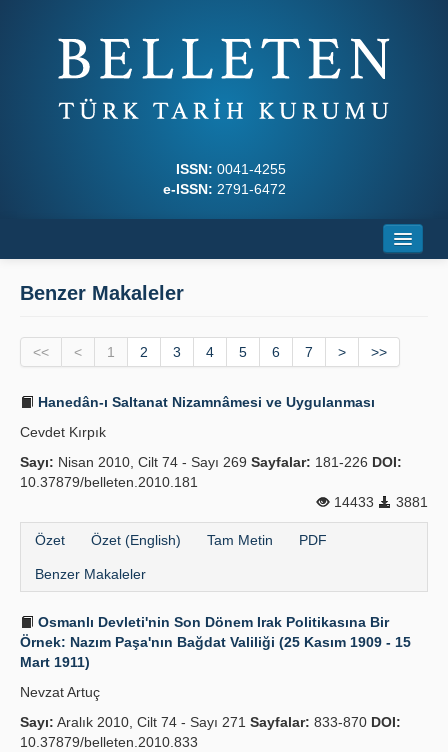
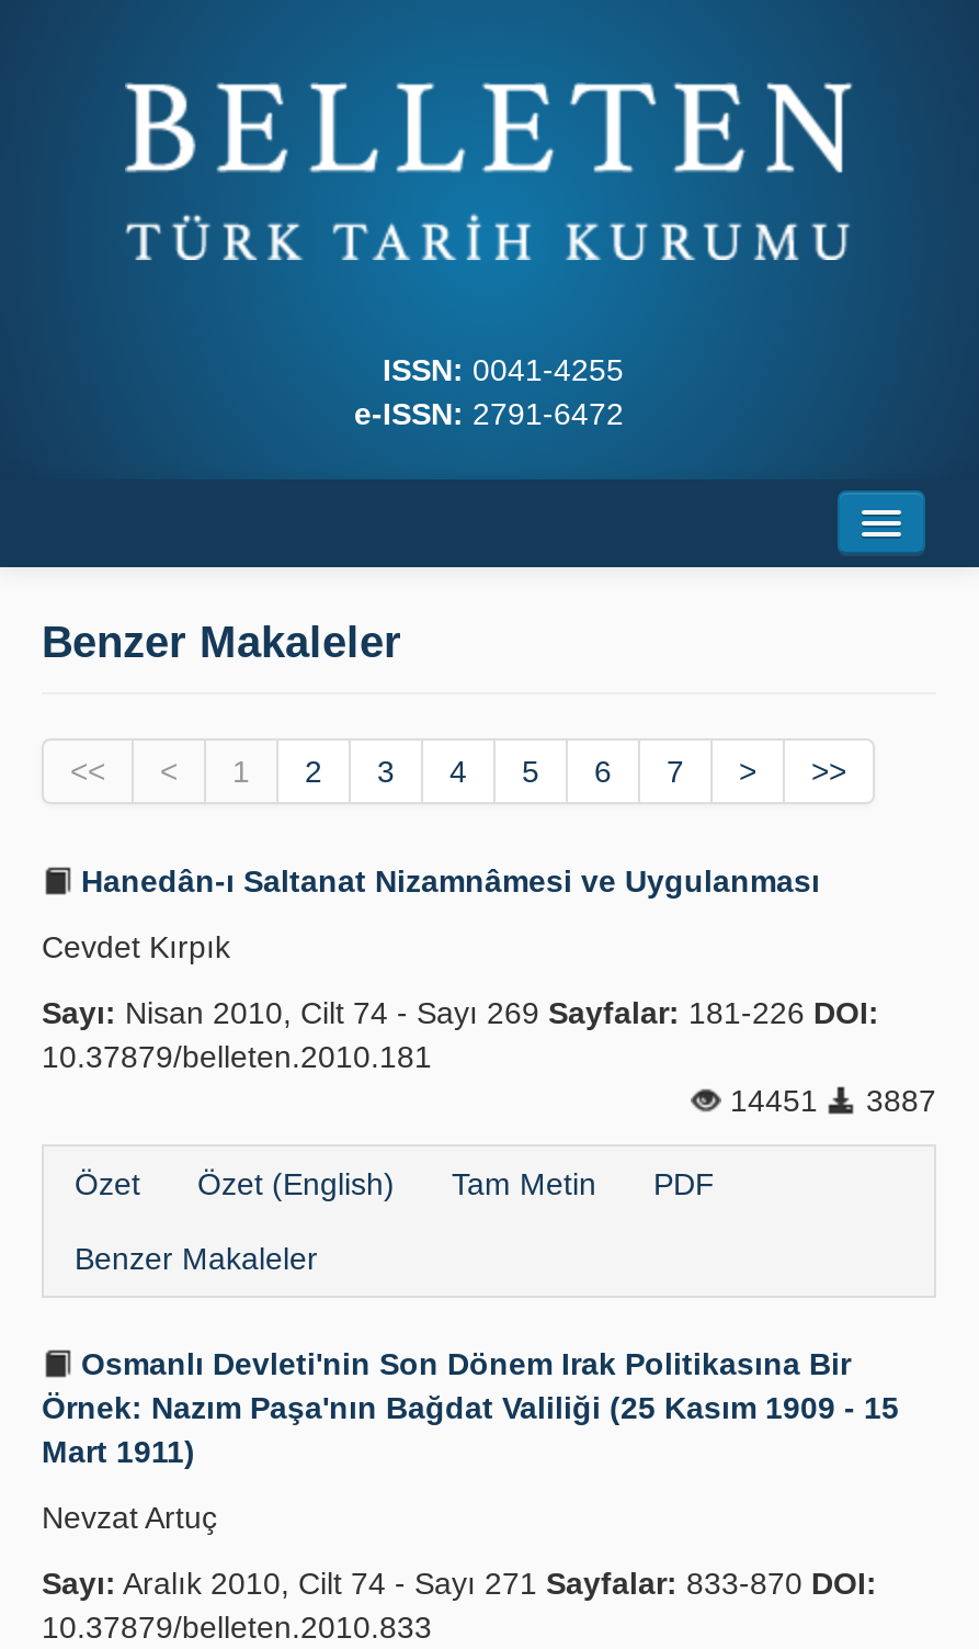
- 14433
+ 14451

- 3881
+ 3887
